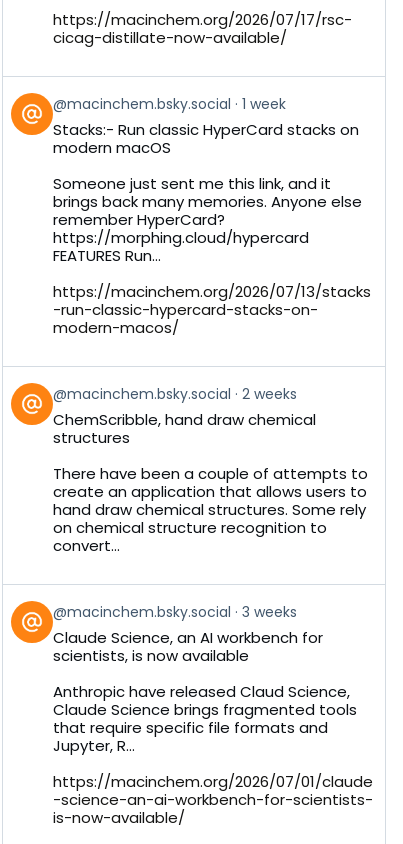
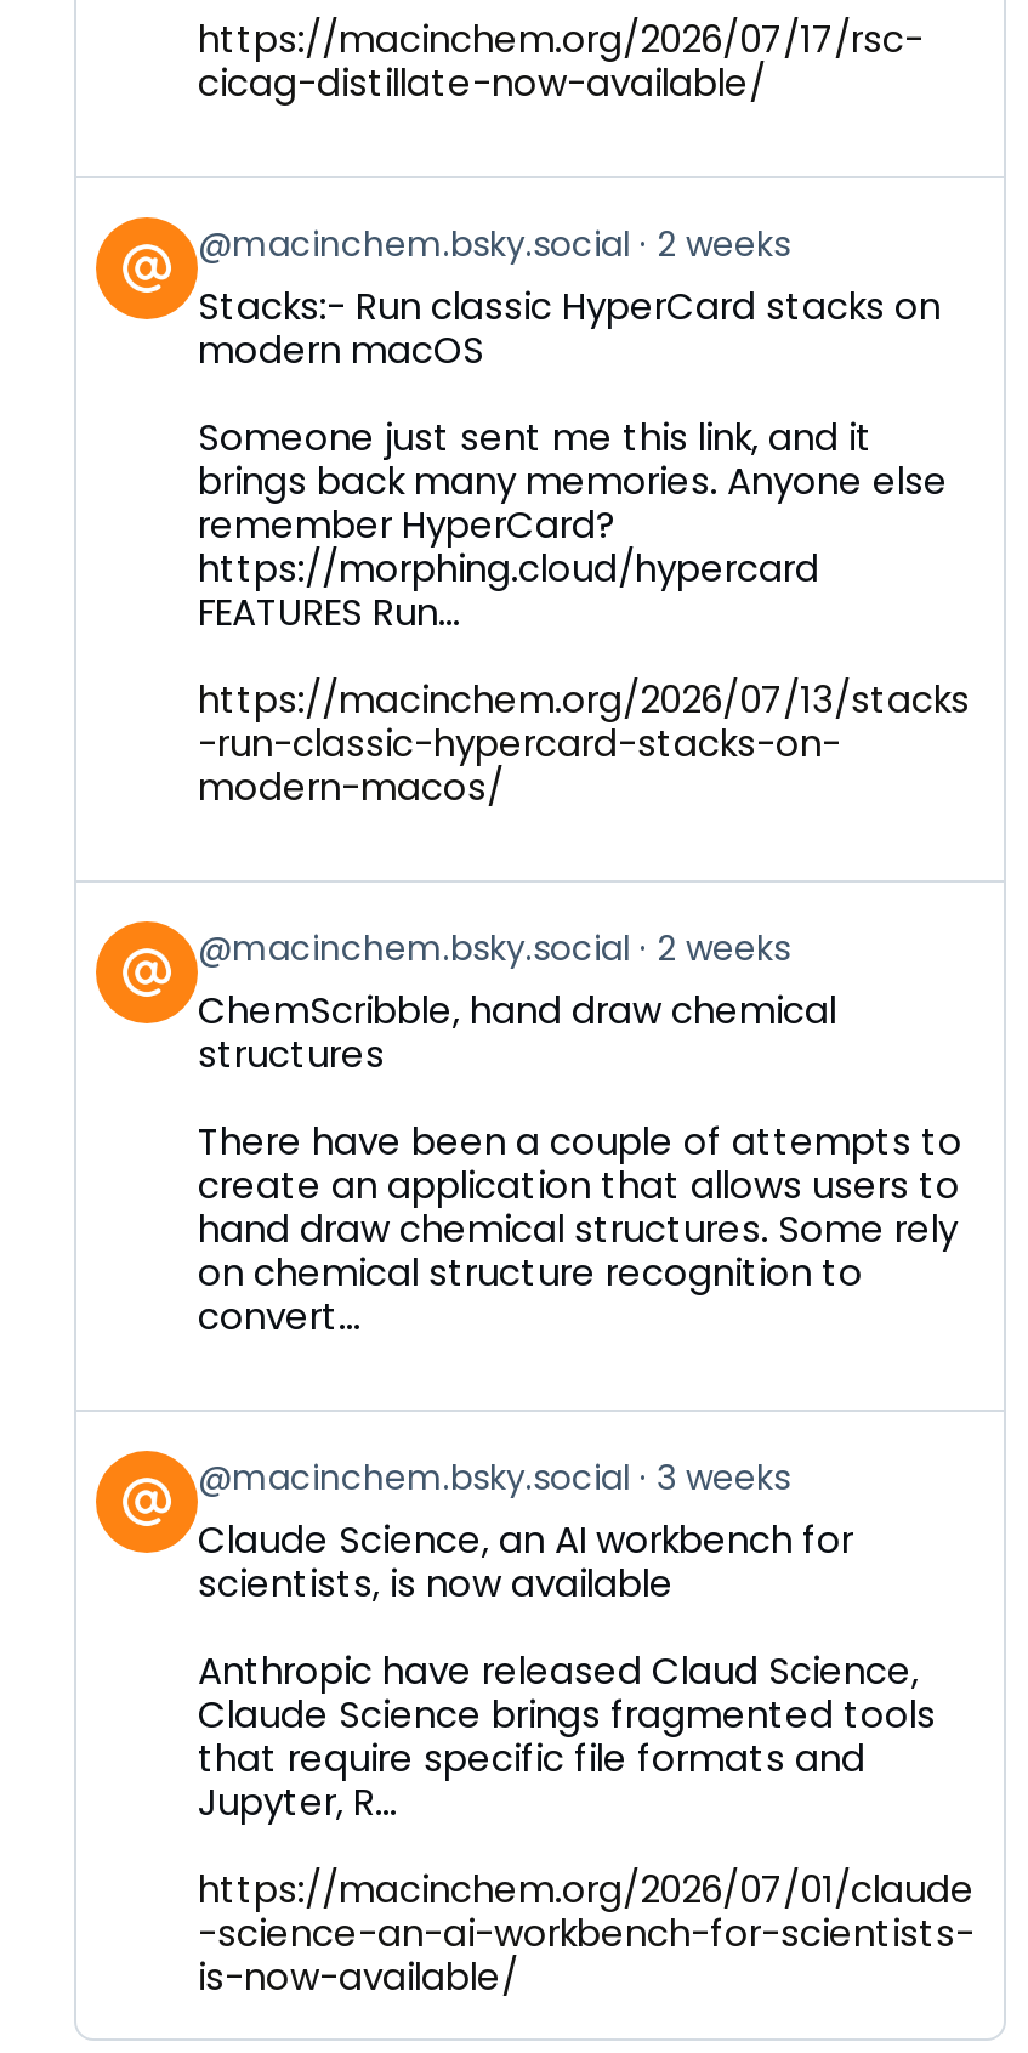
- @macinchem.bsky.social 1 week
+ @macinchem.bsky.social 2 weeks
